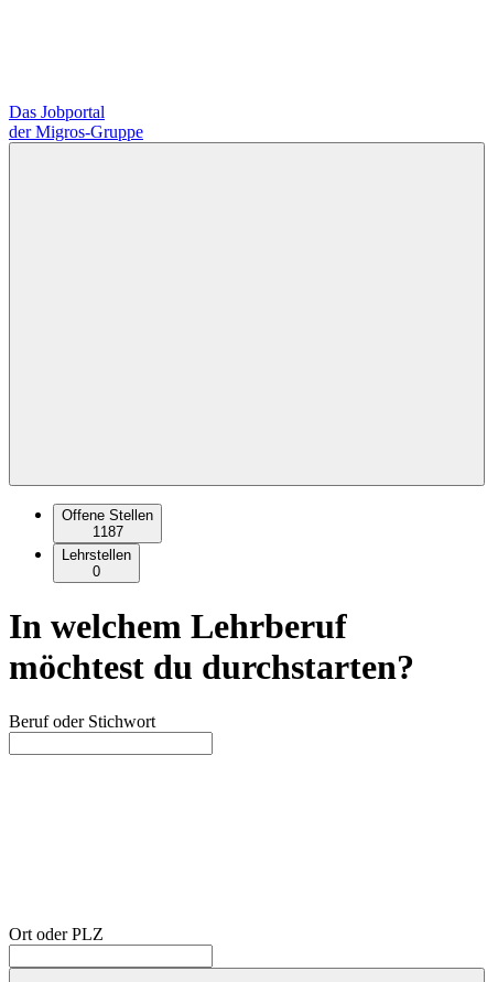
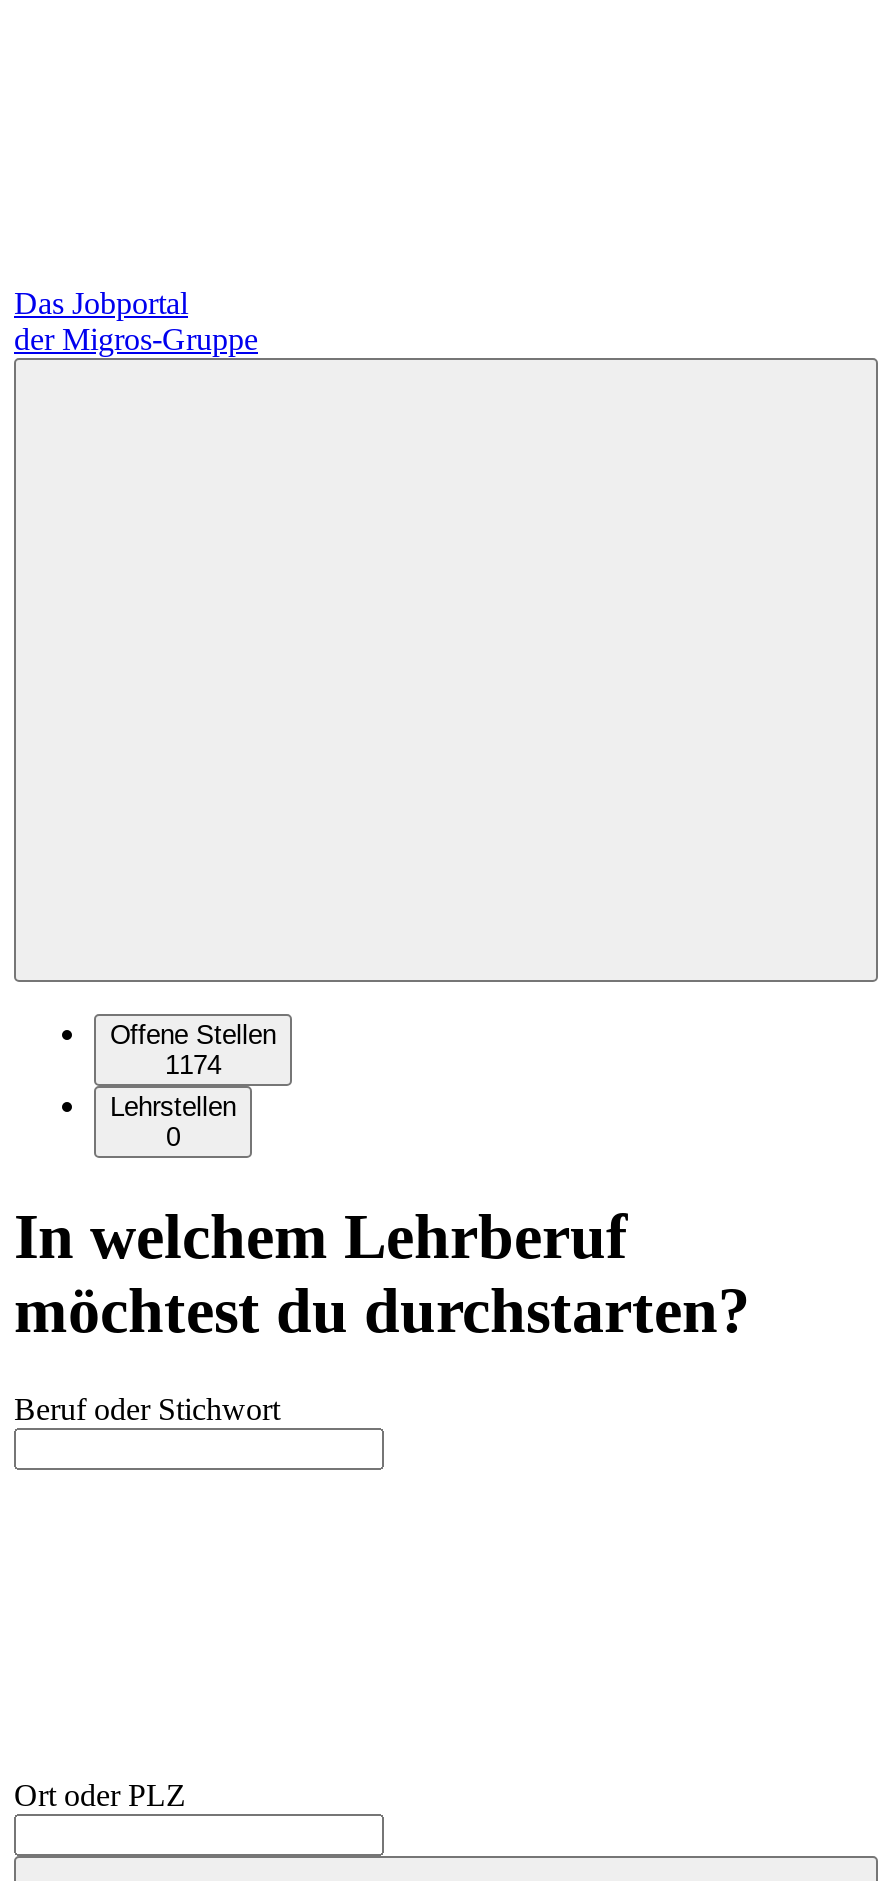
- 1187
+ 1174
